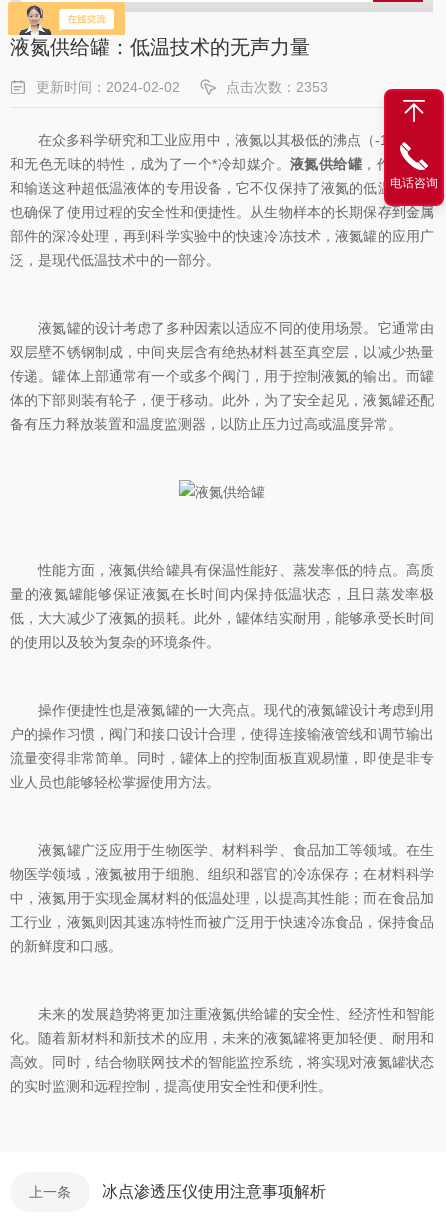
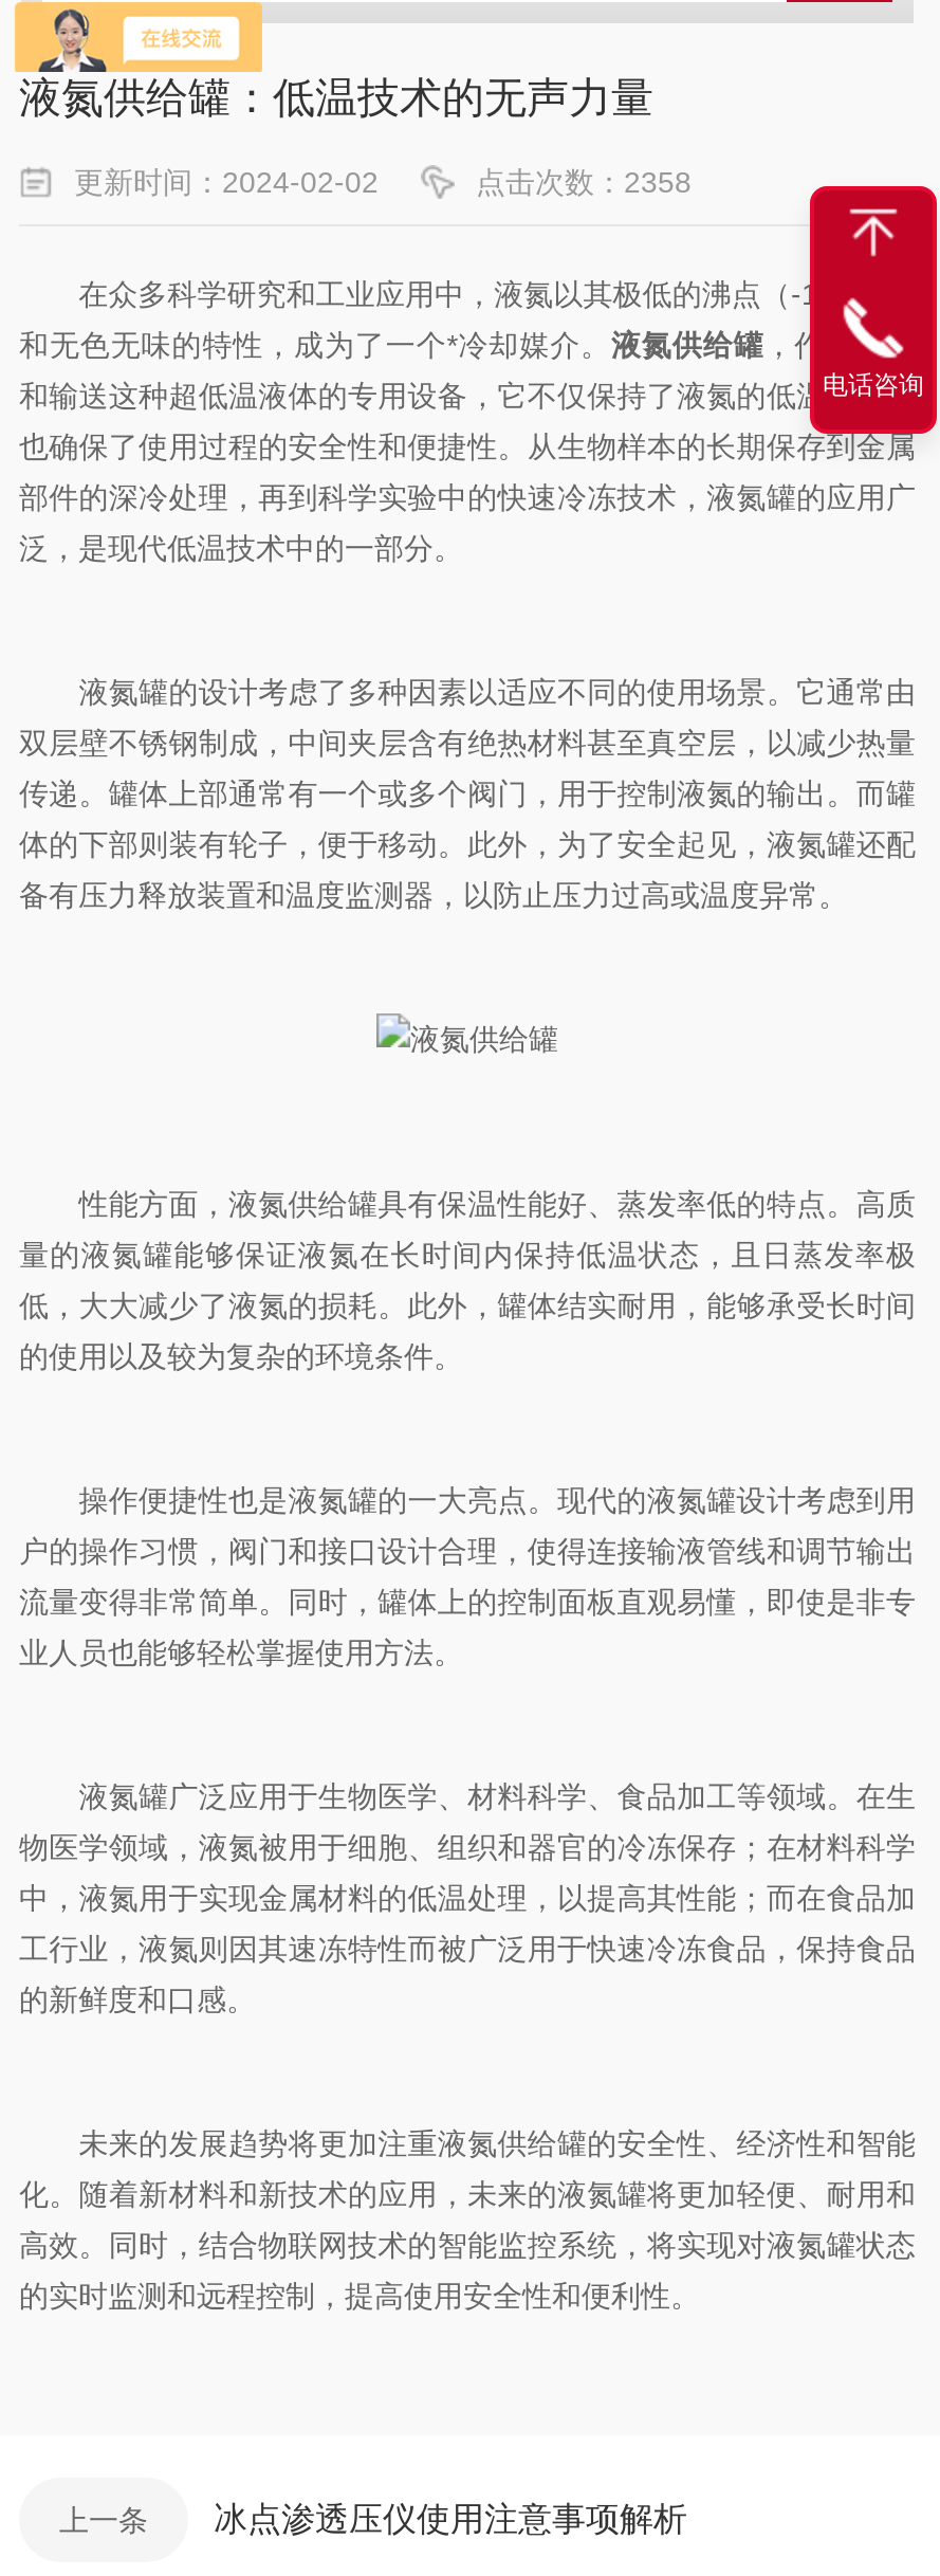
- 点击次数：2353
+ 点击次数：2358
